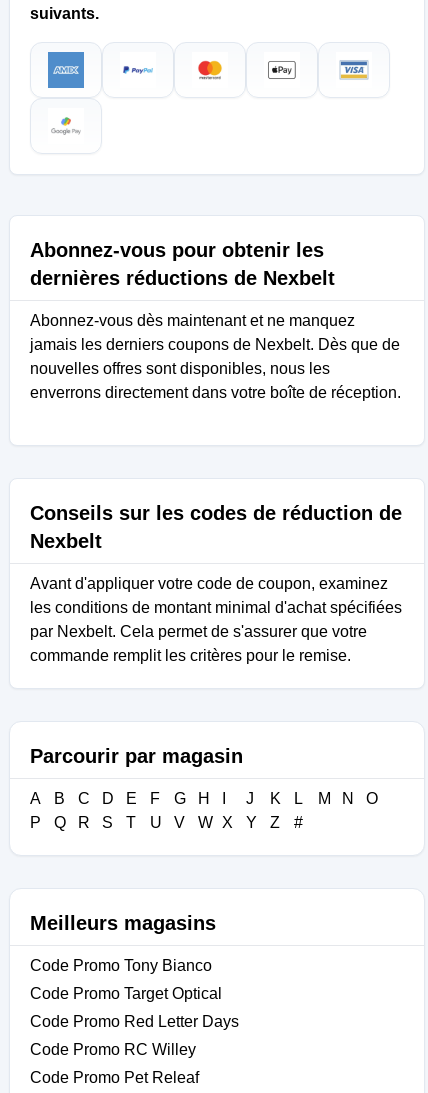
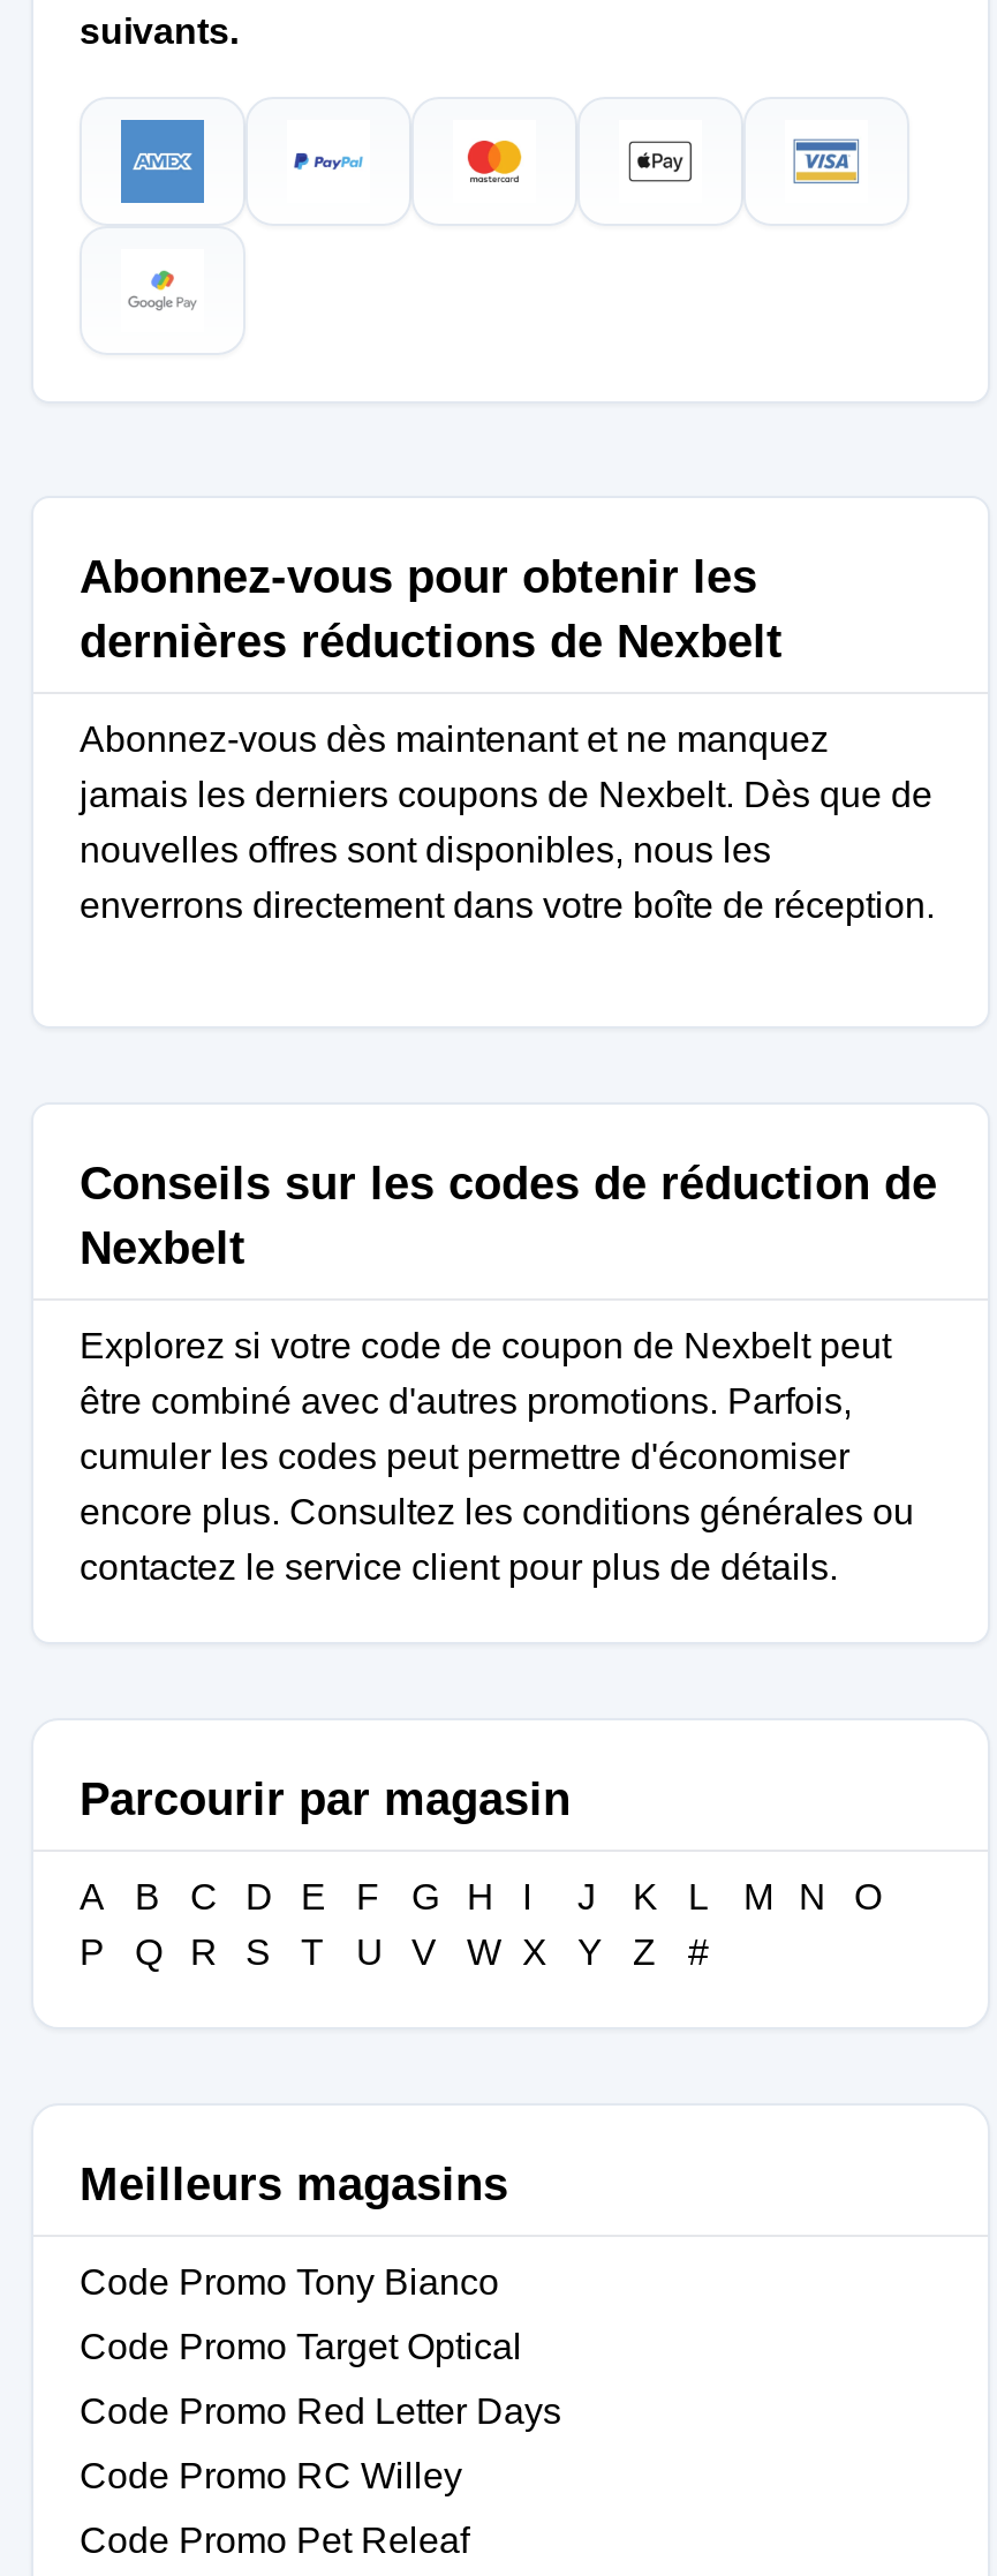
- Avant d'appliquer votre code de coupon, examinez
- les conditions de montant minimal d'achat spécifiées
- par Nexbelt. Cela permet de s'assurer que votre
- commande remplit les critères pour le remise.
+ Explorez si votre code de coupon de Nexbelt peut
+ être combiné avec d'autres promotions. Parfois,
+ cumuler les codes peut permettre d'économiser
+ encore plus. Consultez les conditions générales ou
+ contactez le service client pour plus de détails.
